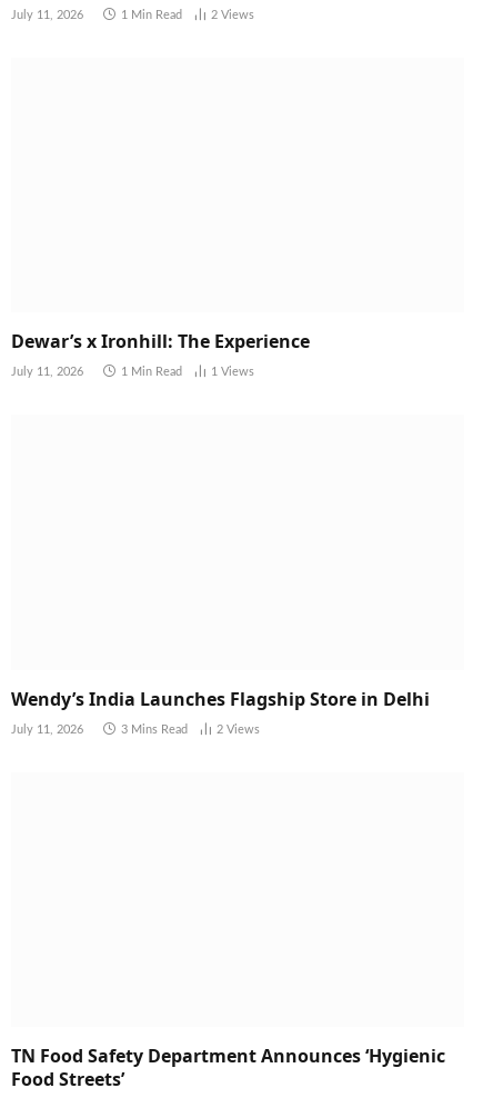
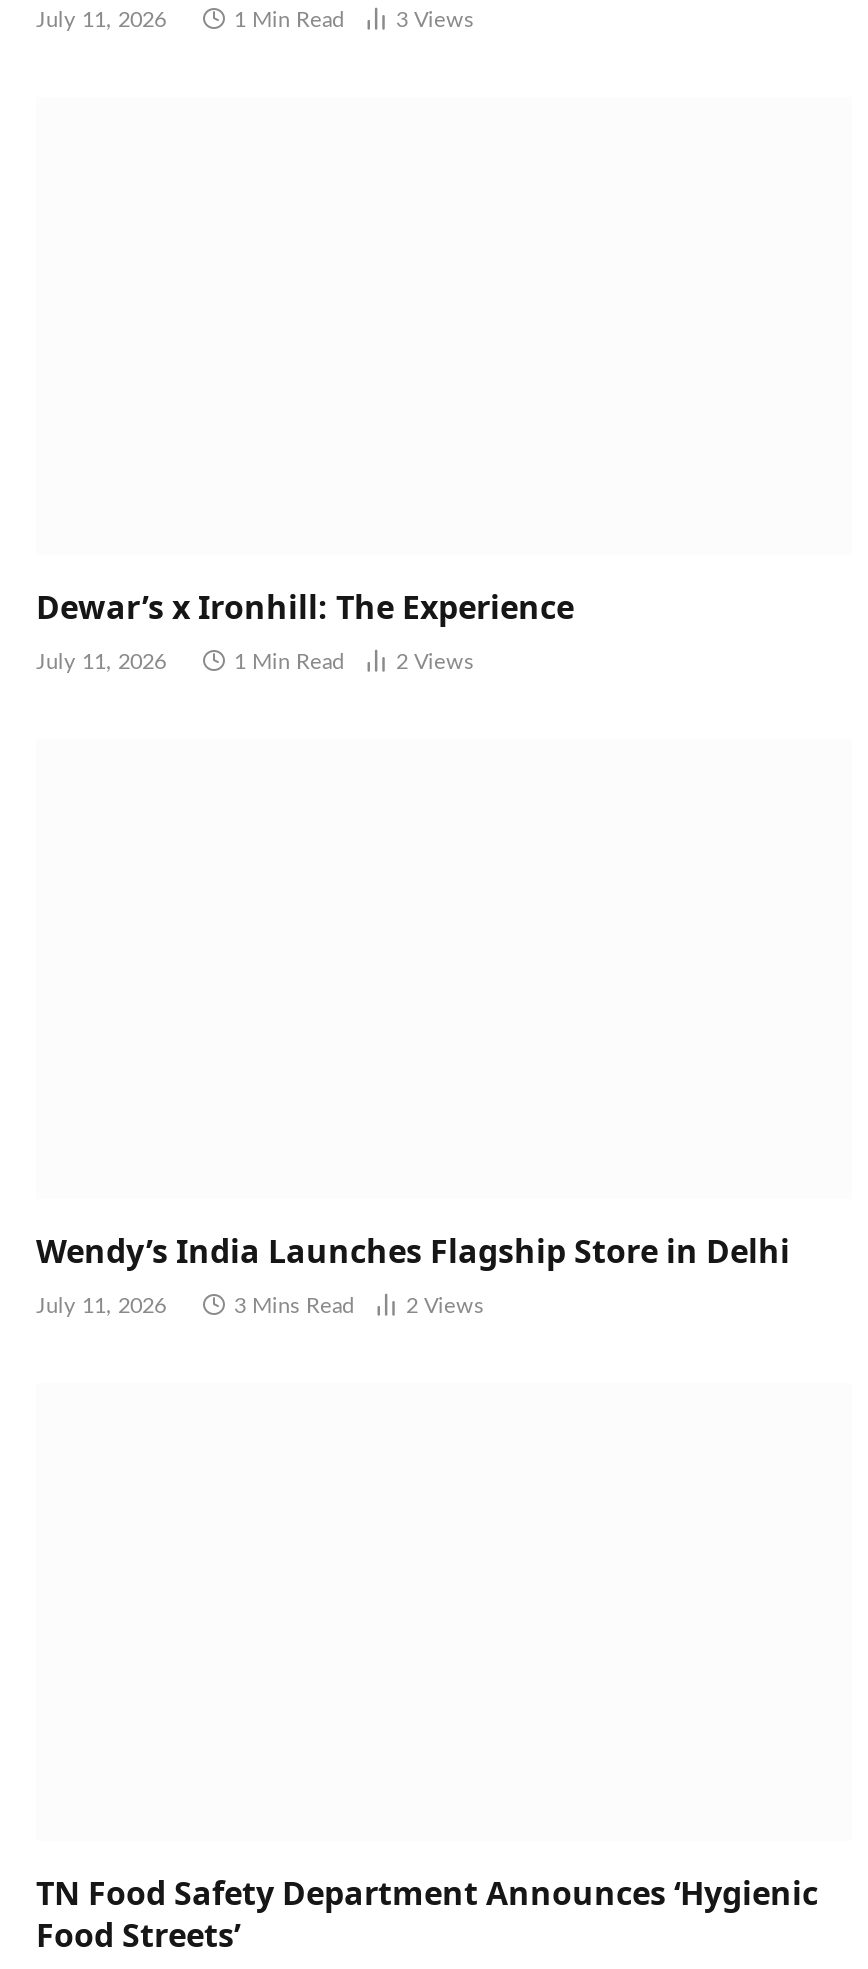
- 2 Views
+ 3 Views

- 1 Views
+ 2 Views
